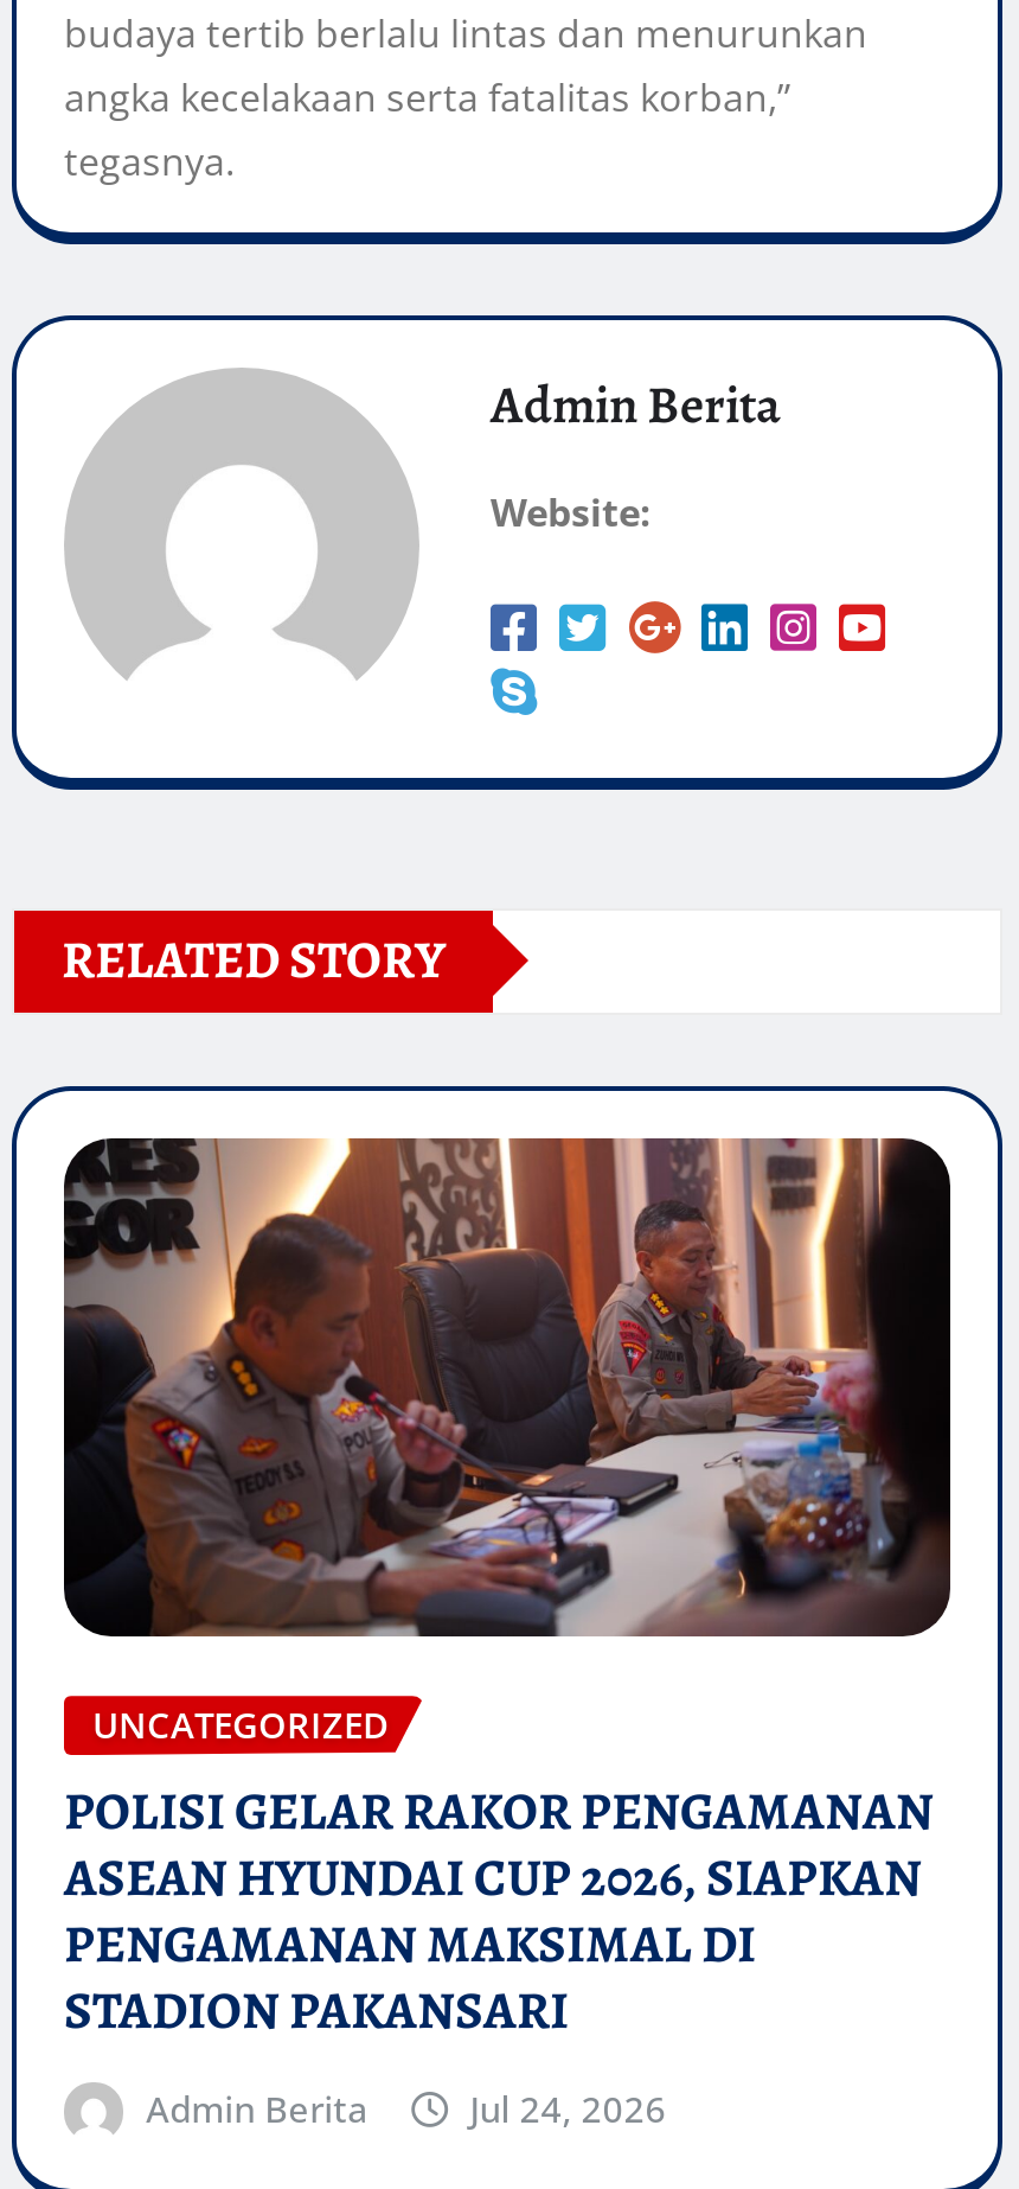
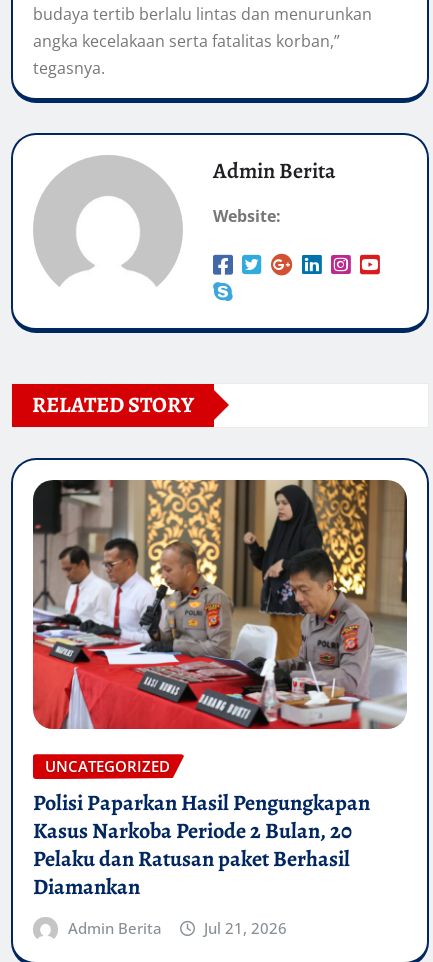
- [image]
+ [image]

- POLISI GELAR RAKOR PENGAMANAN
- ASEAN HYUNDAI CUP 2026, SIAPKAN
- PENGAMANAN MAKSIMAL DI
- STADION PAKANSARI
+ Polisi Paparkan Hasil Pengungkapan
+ Kasus Narkoba Periode 2 Bulan, 20
+ Pelaku dan Ratusan paket Berhasil
+ Diamankan

- Jul 24, 2026
+ Jul 21, 2026
